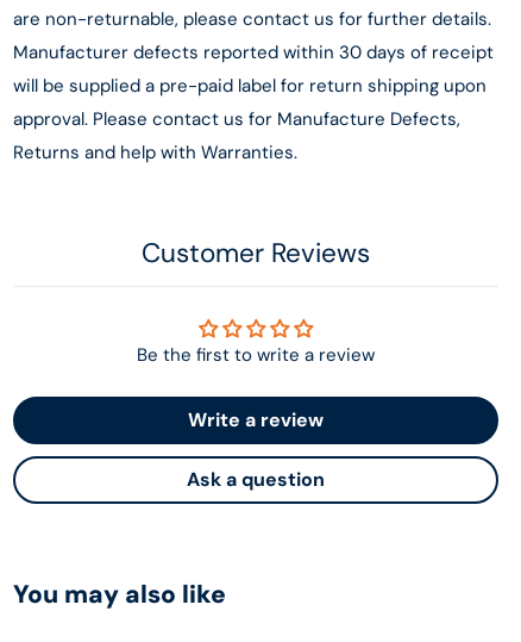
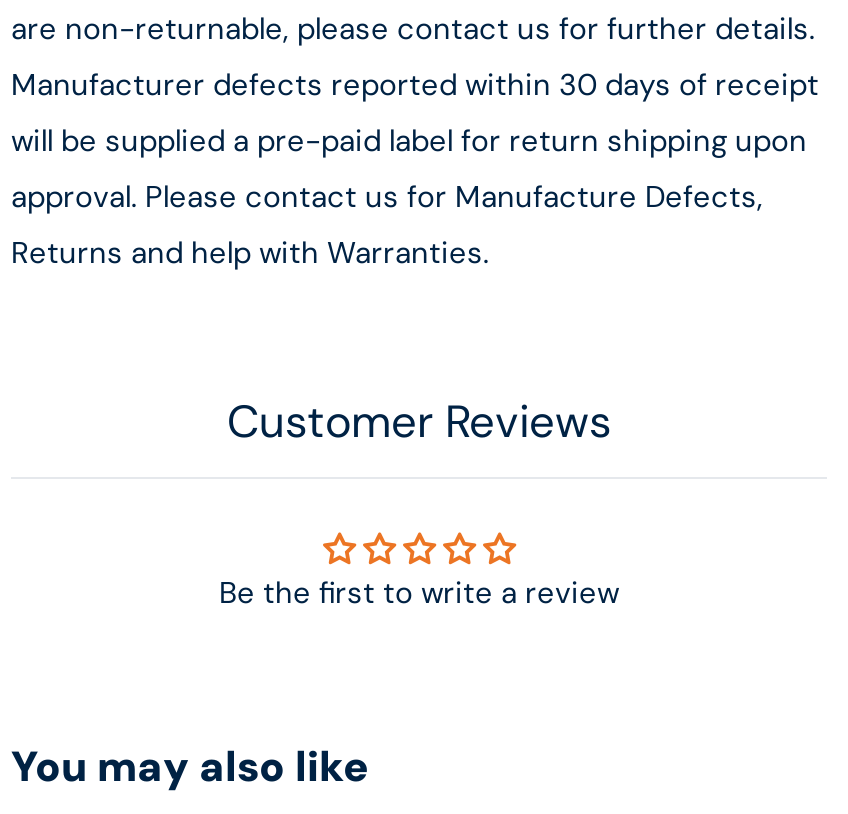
- Write a review
- Ask a question
